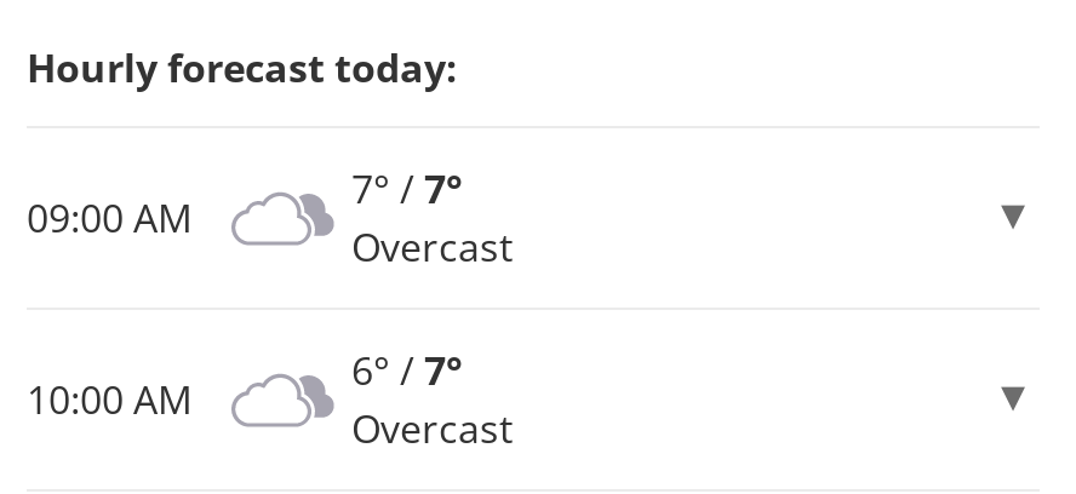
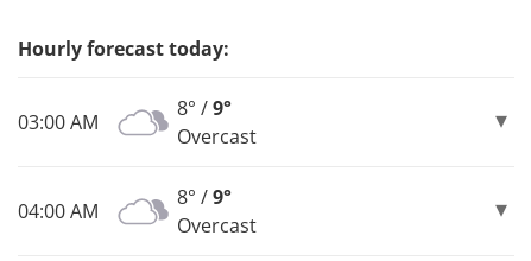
- 7° / 7°
+ 8° / 9°

- 09:00 AM
+ 03:00 AM

- 6° / 7°
+ 8° / 9°

- 10:00 AM
+ 04:00 AM
